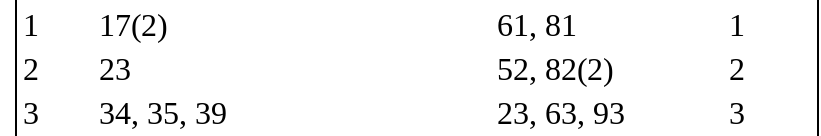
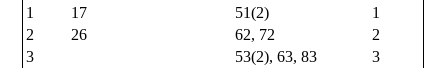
- 17(2)
- 61, 81
+ 17
+ 51 (2)

- 23
- 52, 82(2)
+ 26
+ 62, 72

- 34, 35, 39
- 23, 63, 93
+ 53(2), 63, 83
